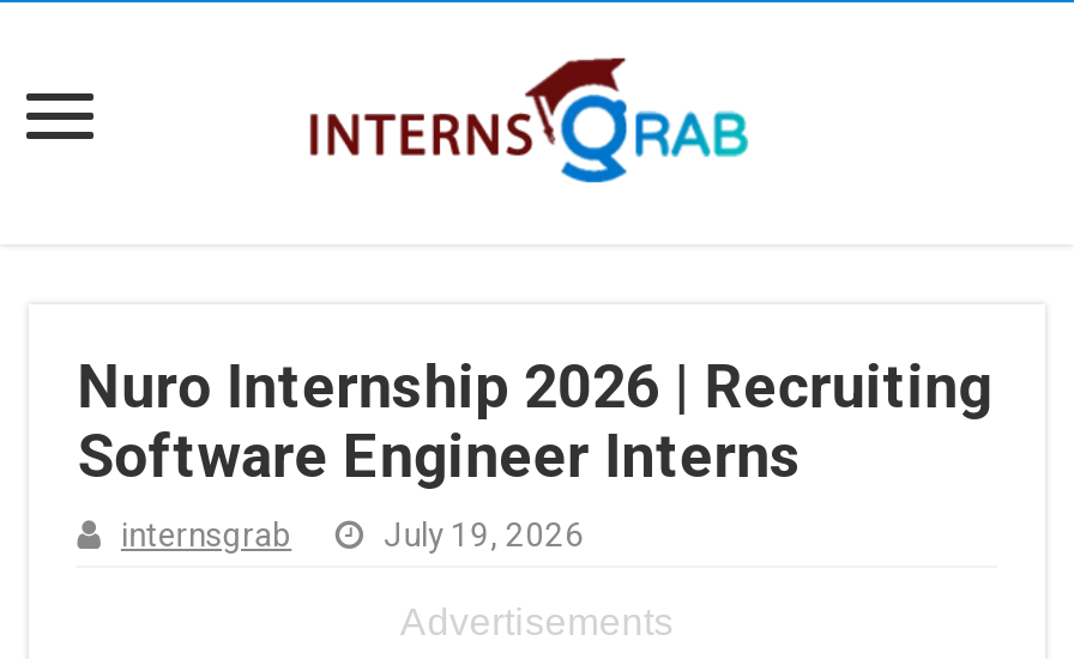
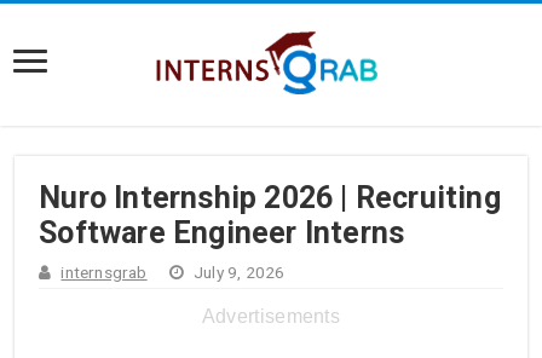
- July 19, 2026
+ July 9, 2026
